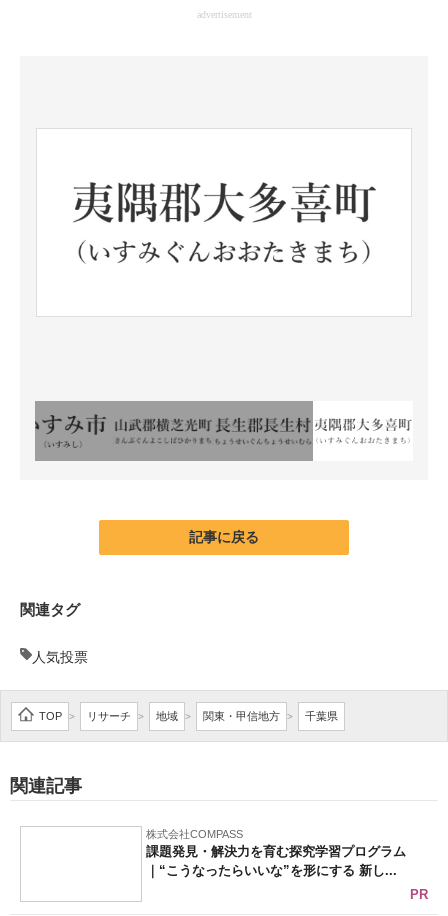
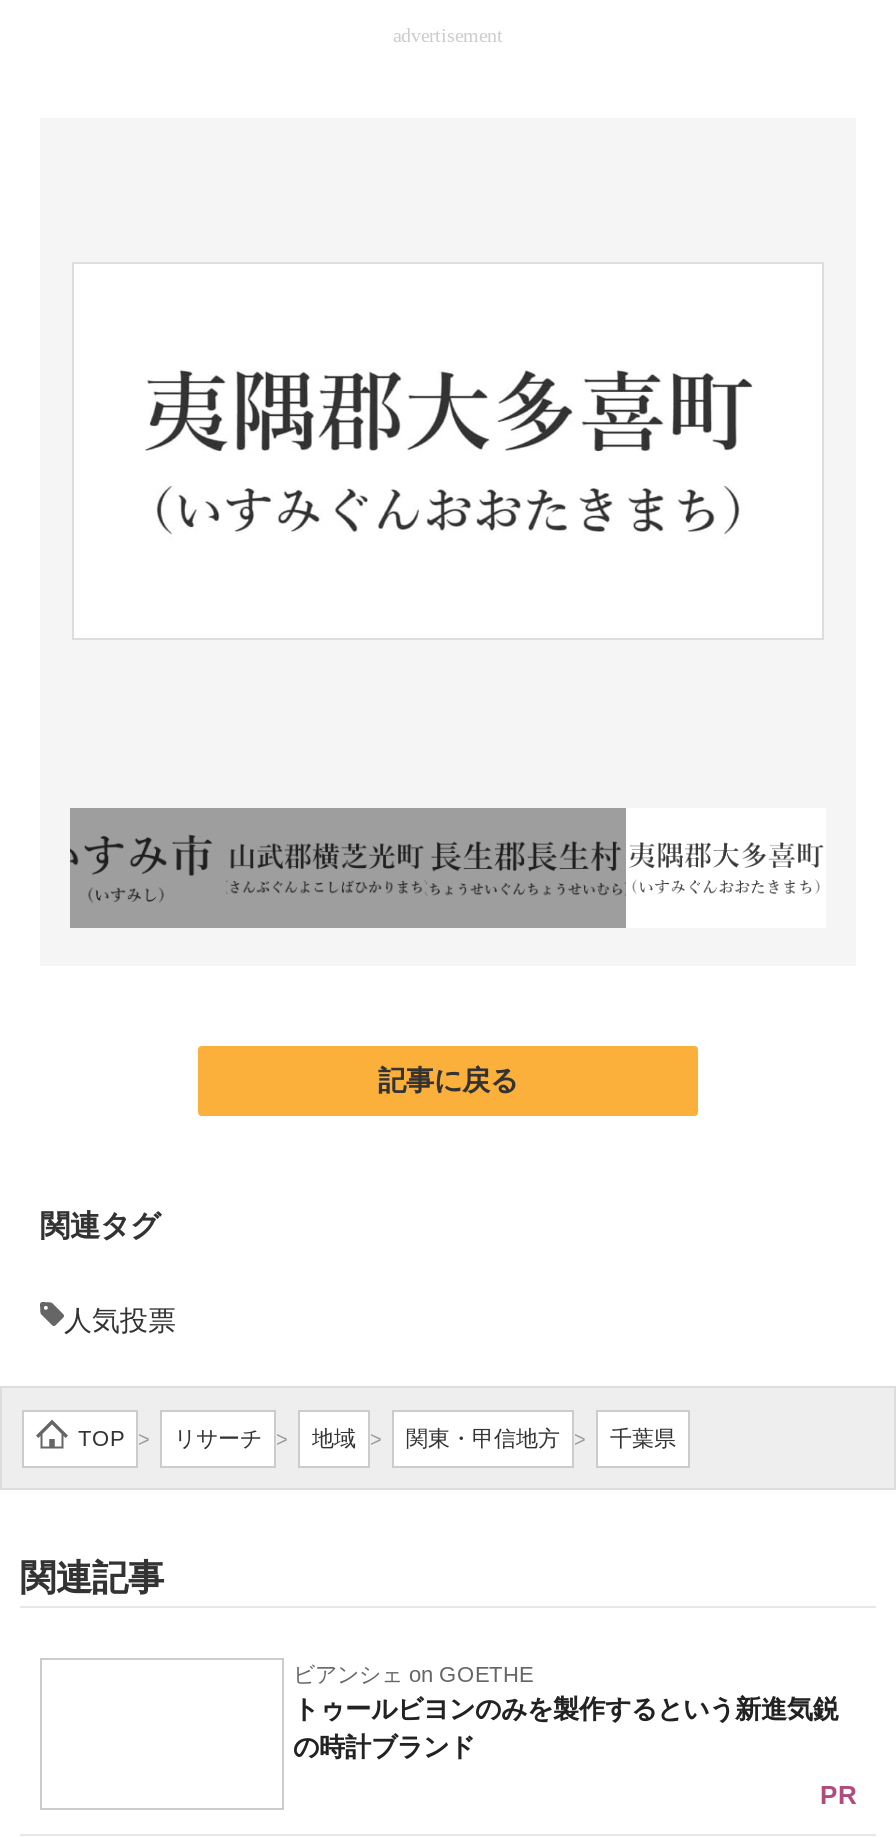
- 株式会社COMPASS
- 課題発見・解決力を育む探究学習プログラム
- ｜“こうなったらいいな”を形にする 新し...
+ ビアンシェ on GOETHE
+ トゥールビヨンのみを製作するという新進気鋭
+ の時計ブランド
